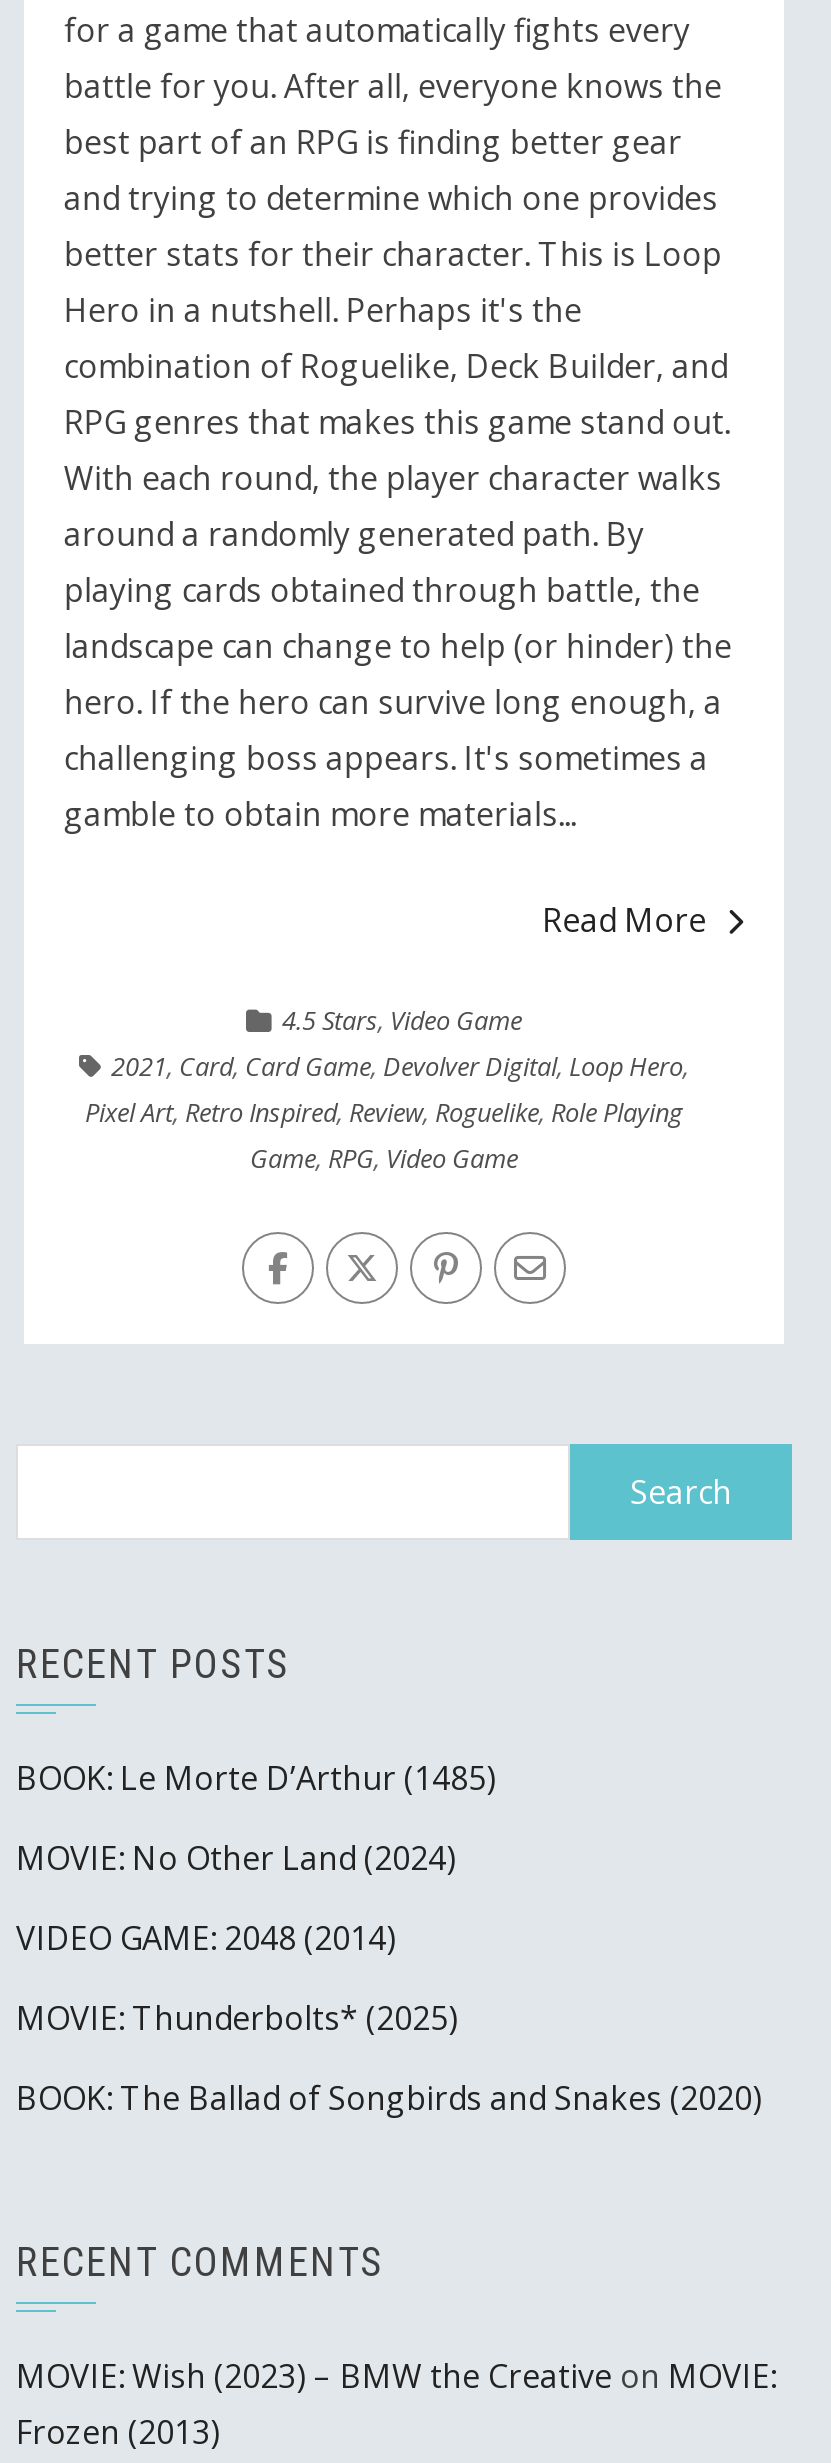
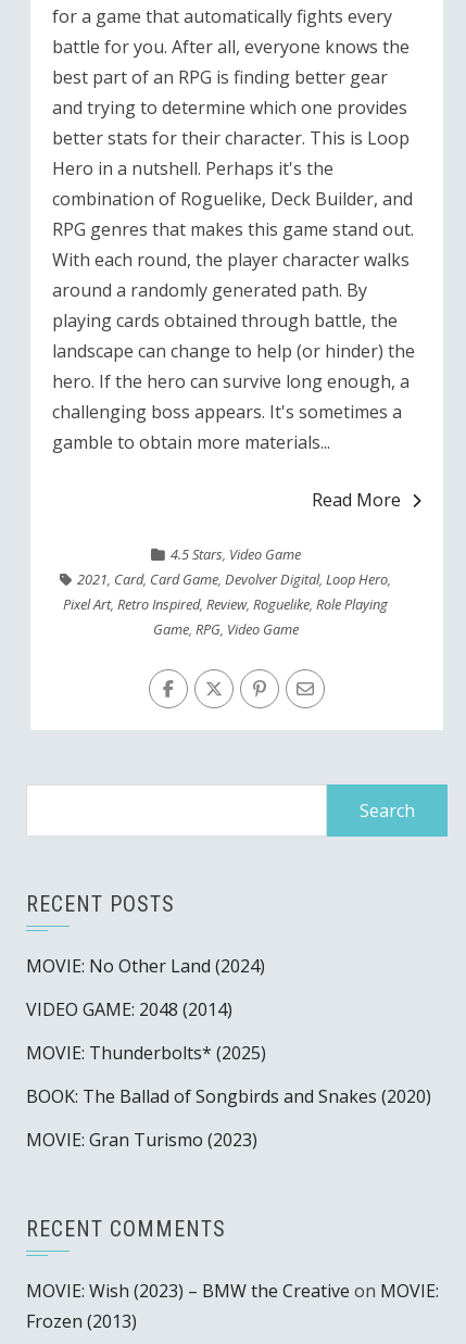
- BOOK: Le Morte D’Arthur (1485)

moved up: MOVIE: No Other Land (2024) | VIDEO GAME: 2048 (2014) | MOVIE: Thunderbolts* (2025) | BOOK: The Ballad of Songbirds and Snakes (2020)

+ MOVIE: Gran Turismo (2023)
